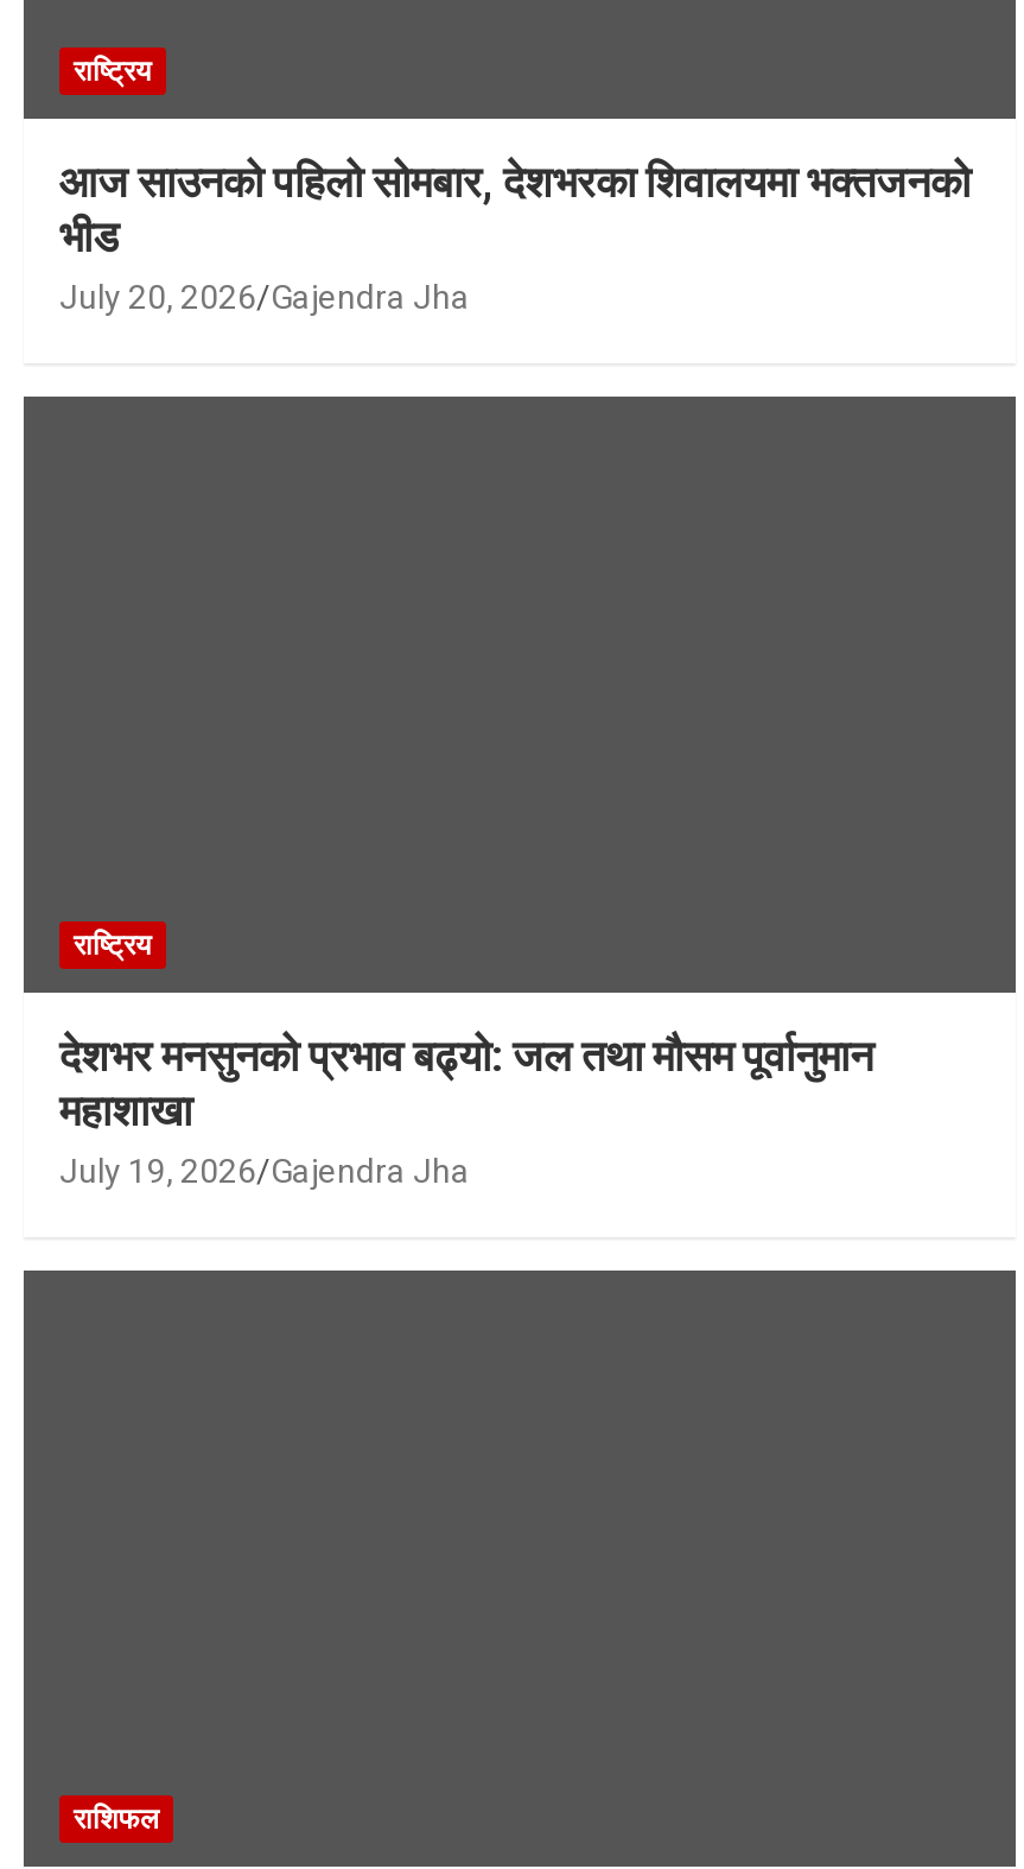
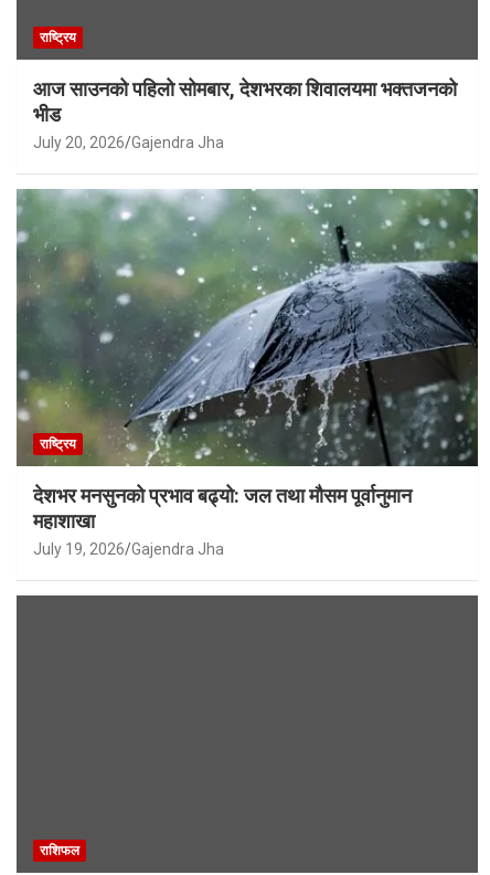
+ [image]
